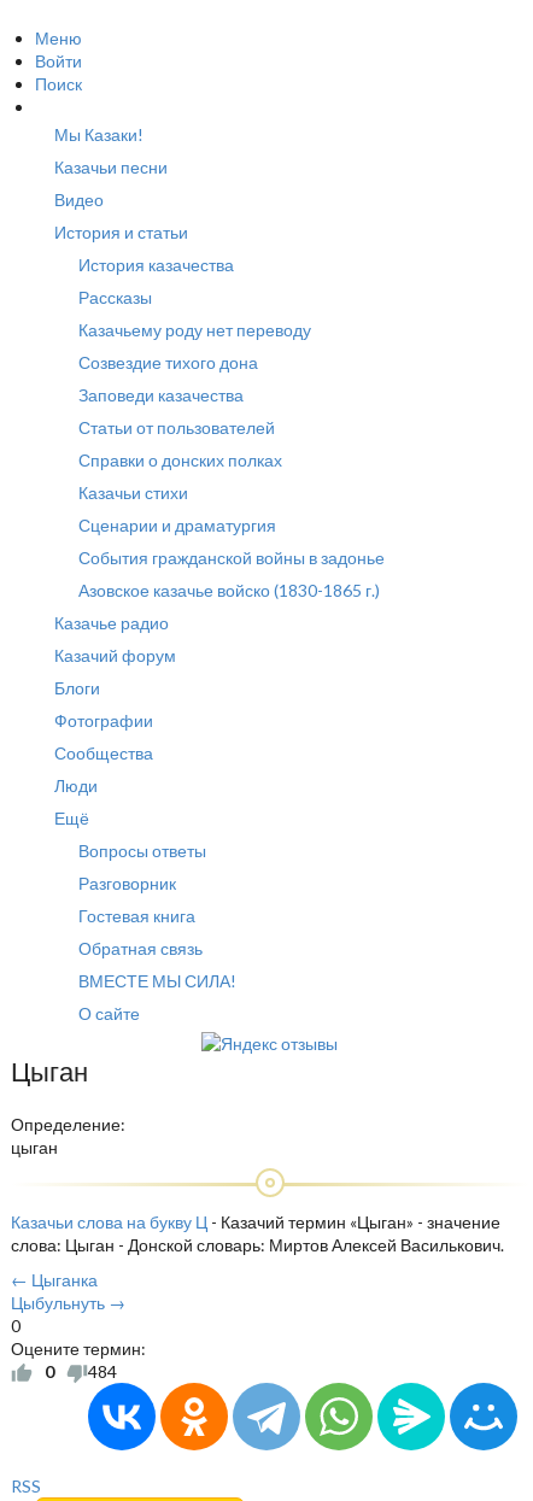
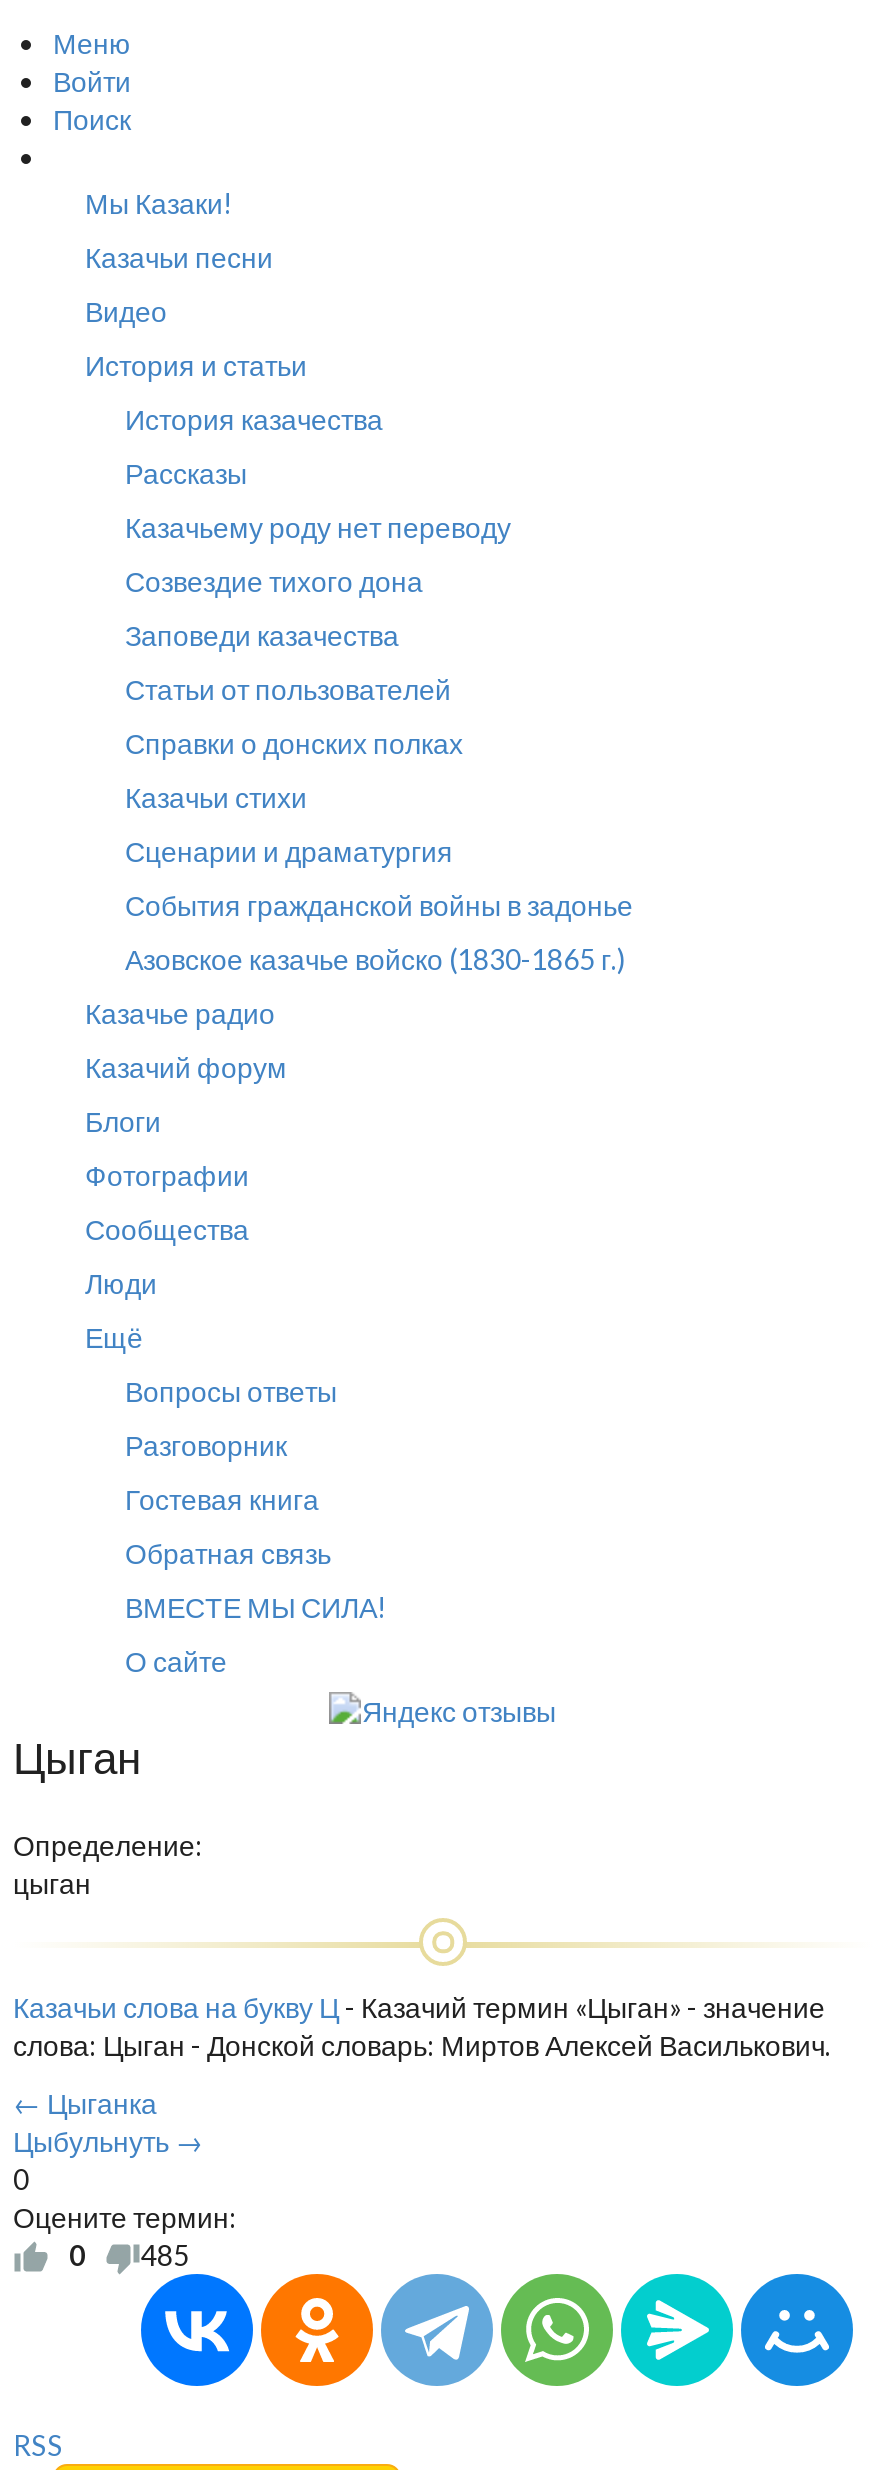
- 0 484
+ 0 485
